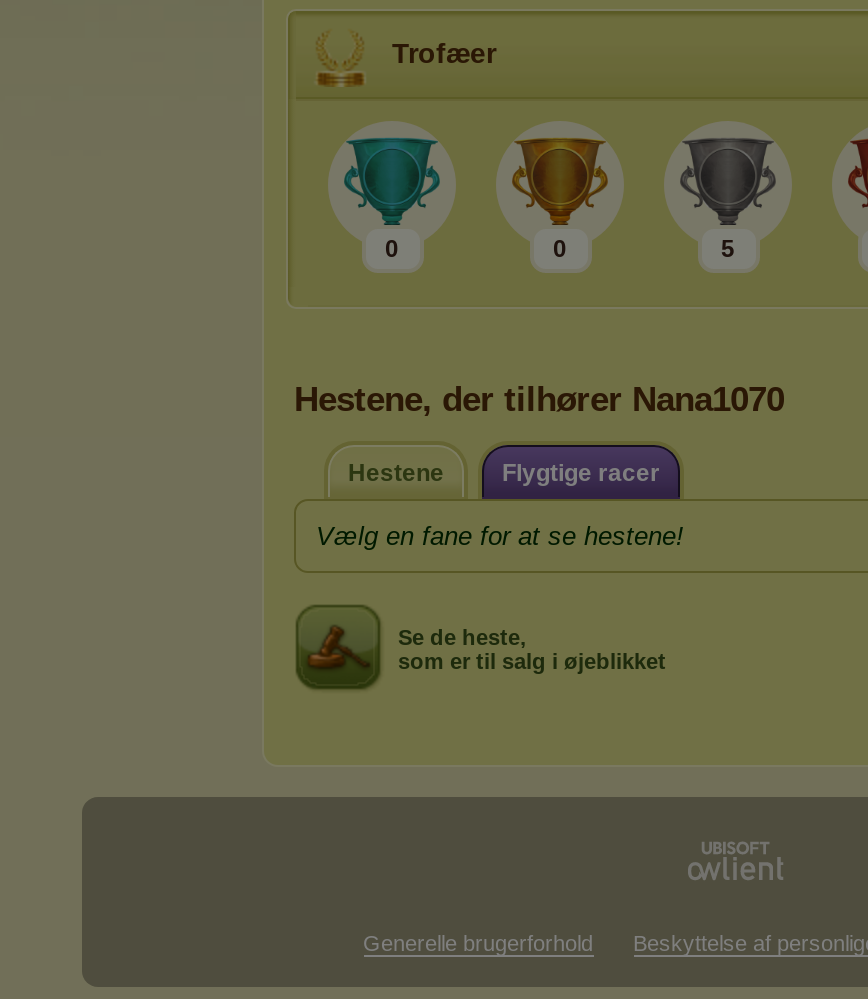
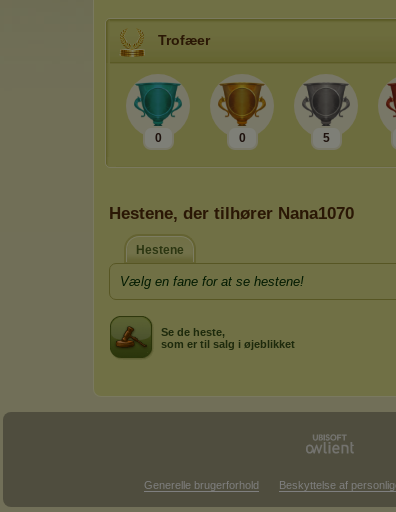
- Flygtige racer
